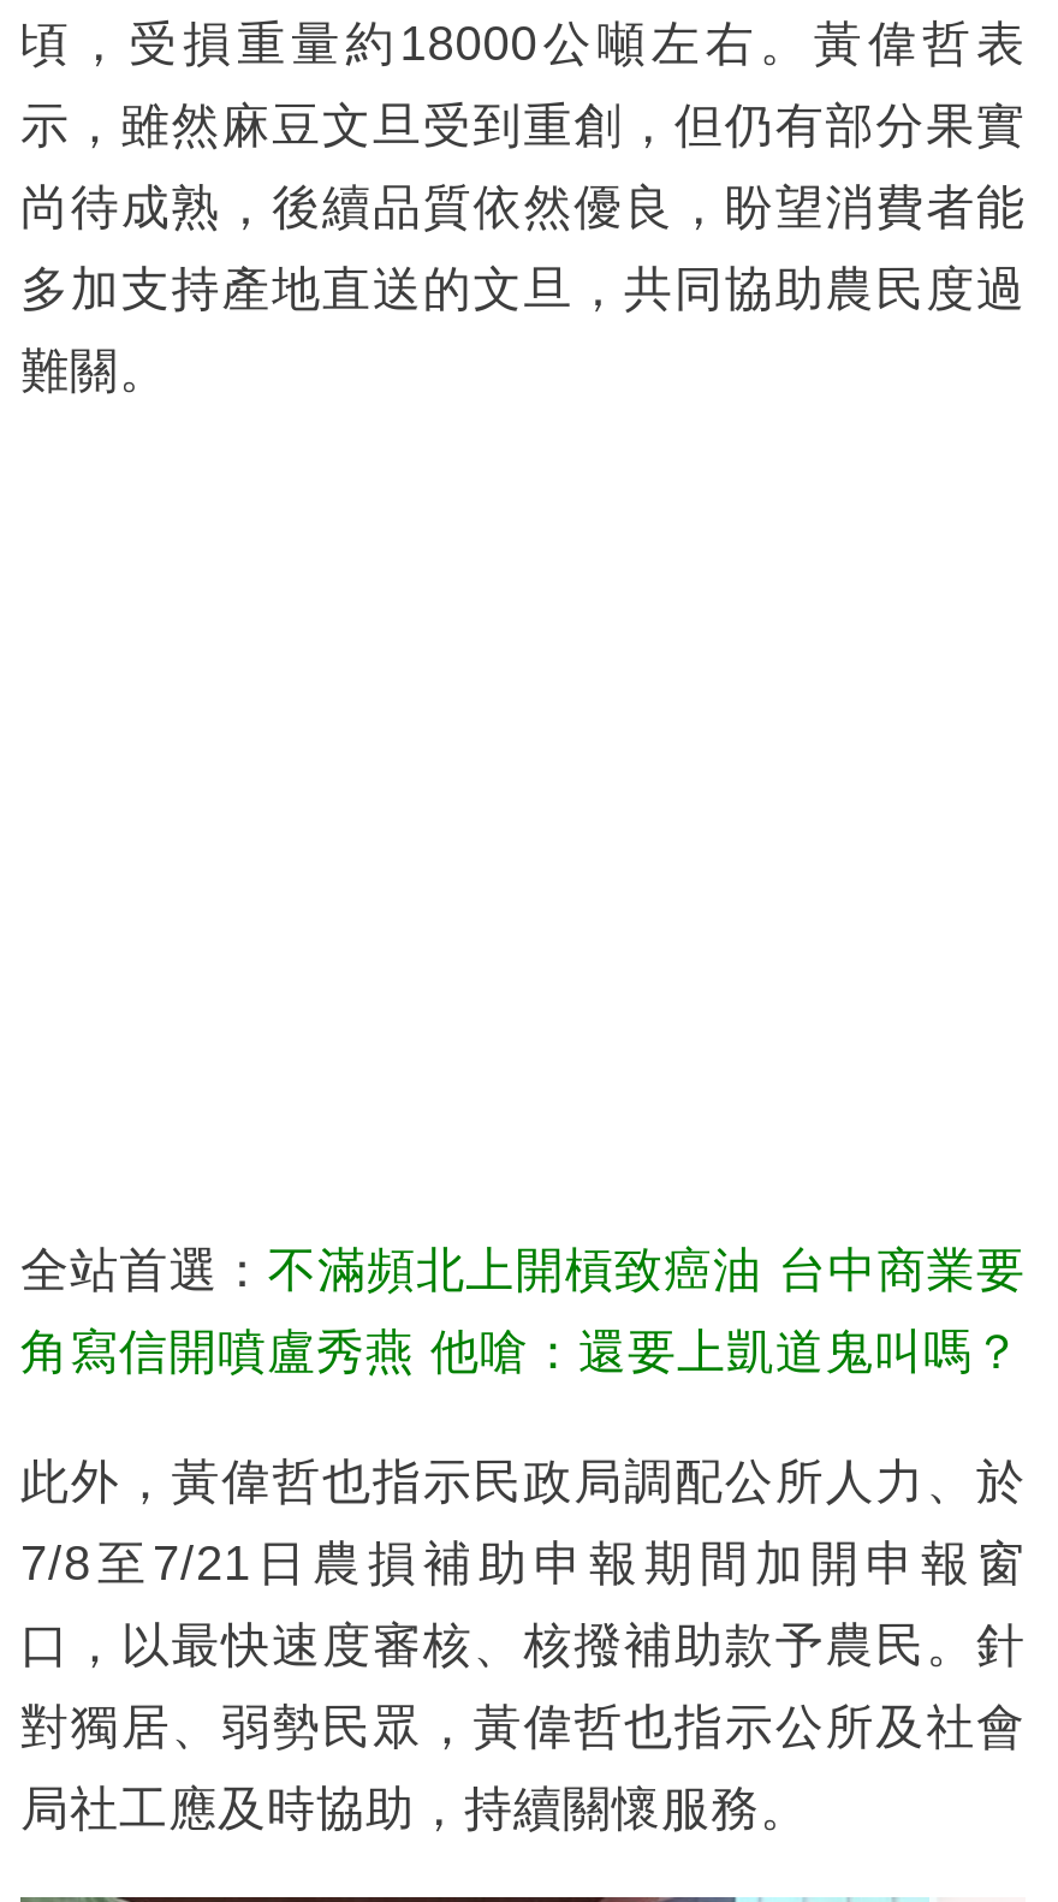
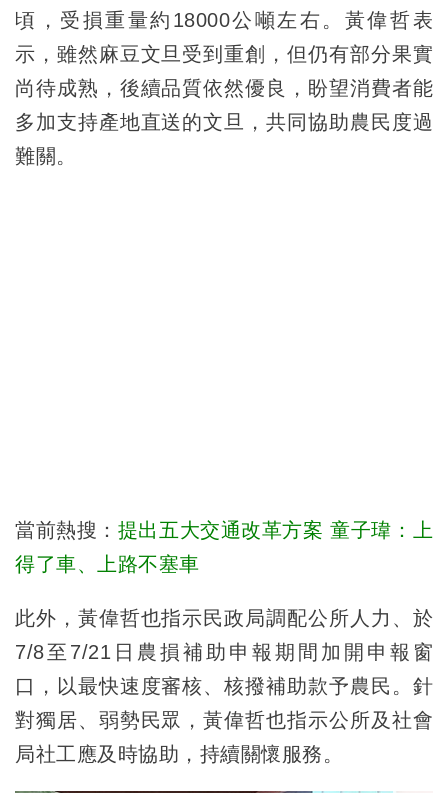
- 全站首選：不滿頻北上開槓致癌油 台中商業要
+ 當前熱搜：提出五大交通改革方案 童子瑋：上

- 角寫信開噴盧秀燕 他嗆：還要上凱道鬼叫嗎？
+ 得了車、上路不塞車
